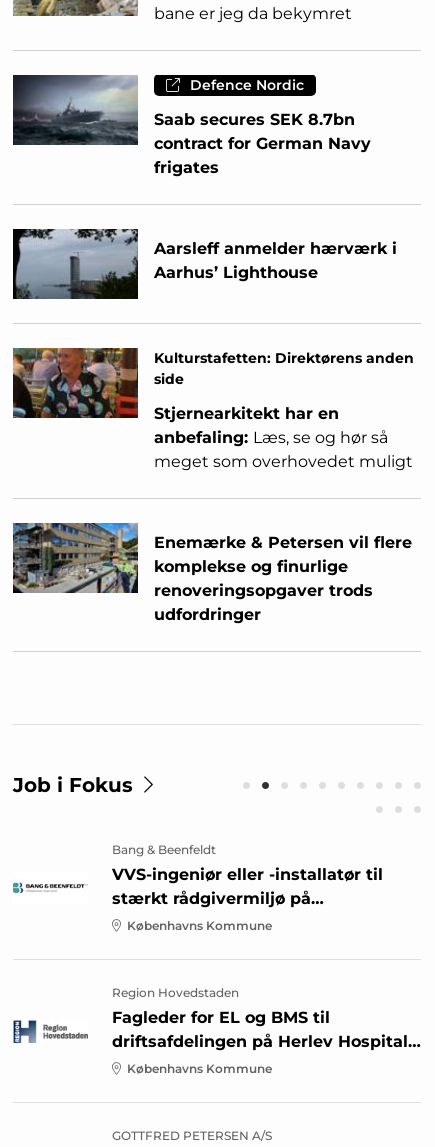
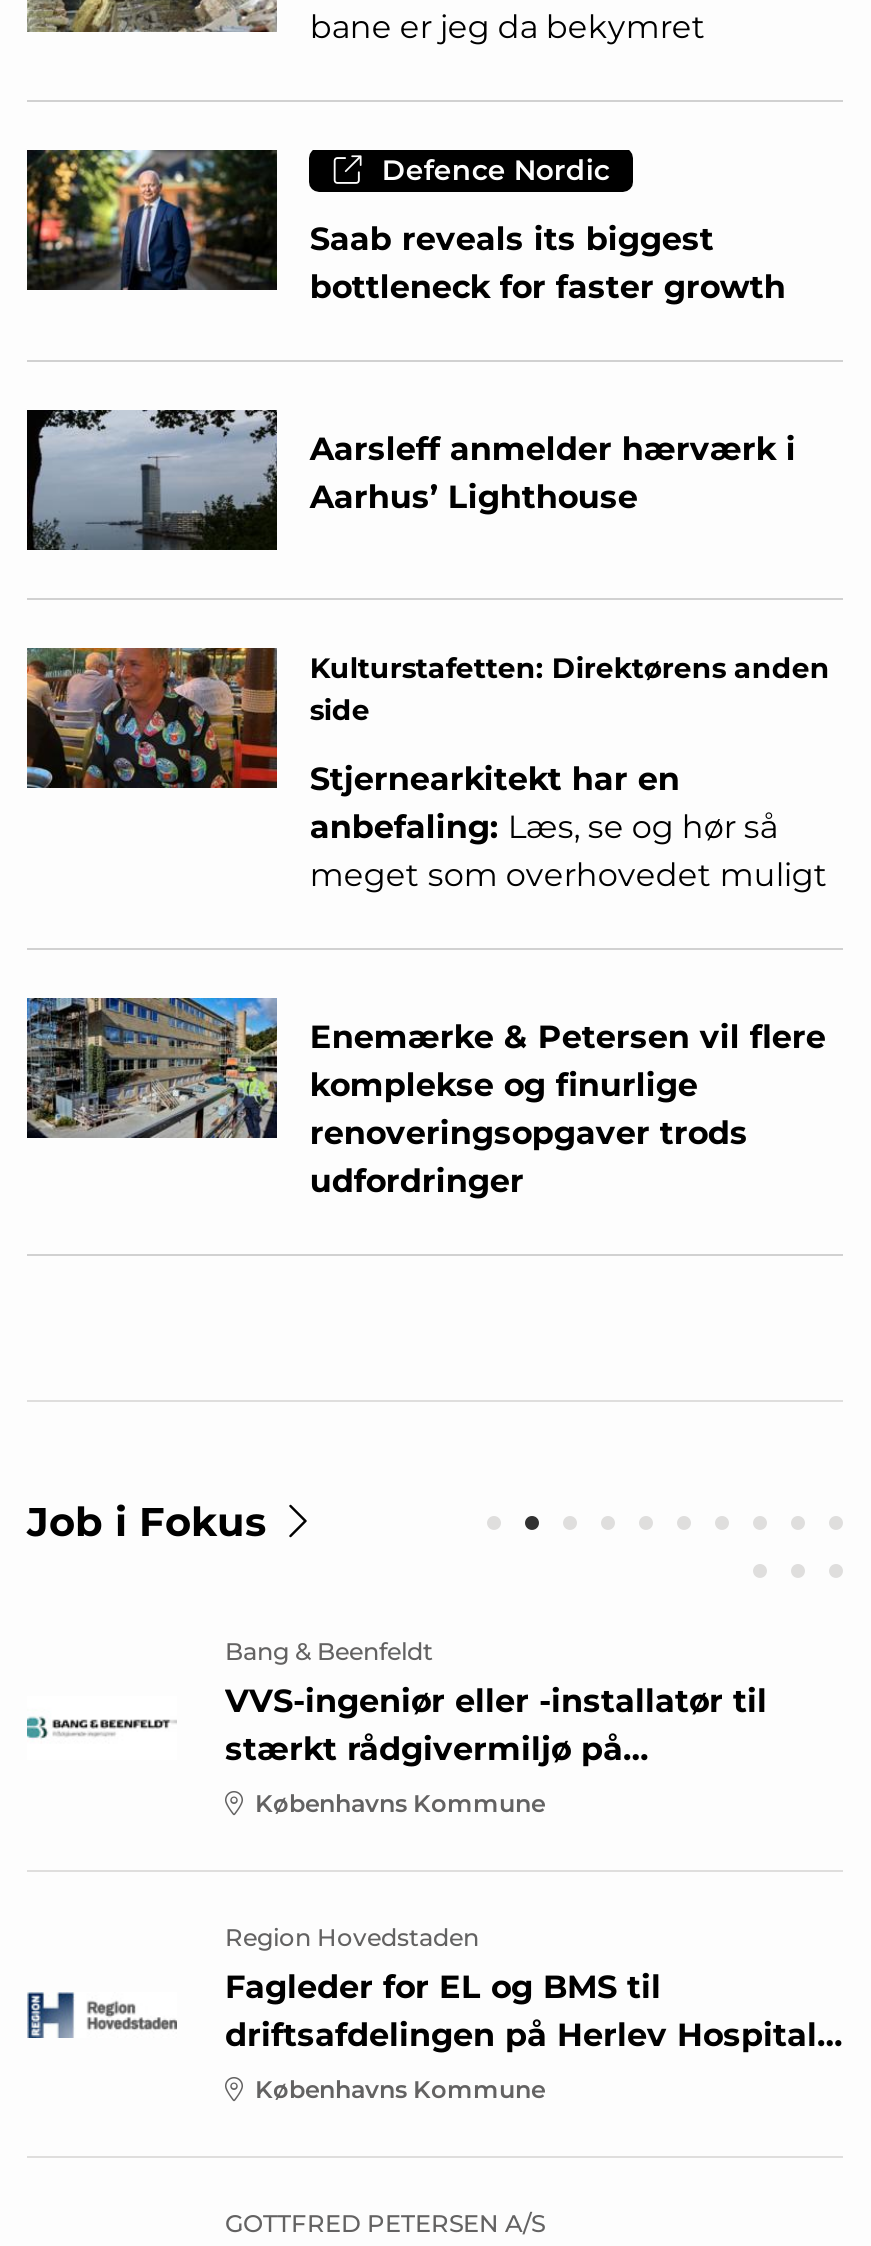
- [image]
- Saab secures SEK 8.7bn
- contract for German Navy
- frigates
+ [image]
+ Saab reveals its biggest
+ bottleneck for faster growth
